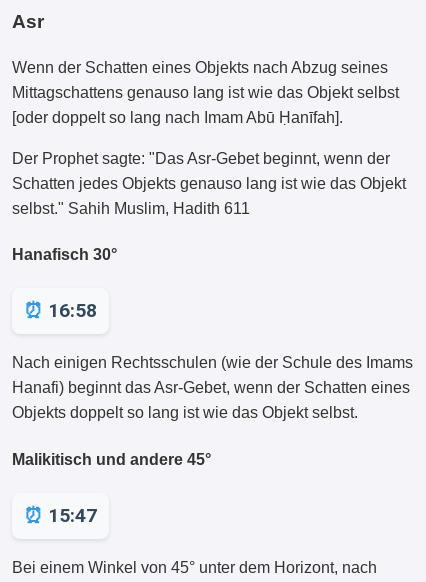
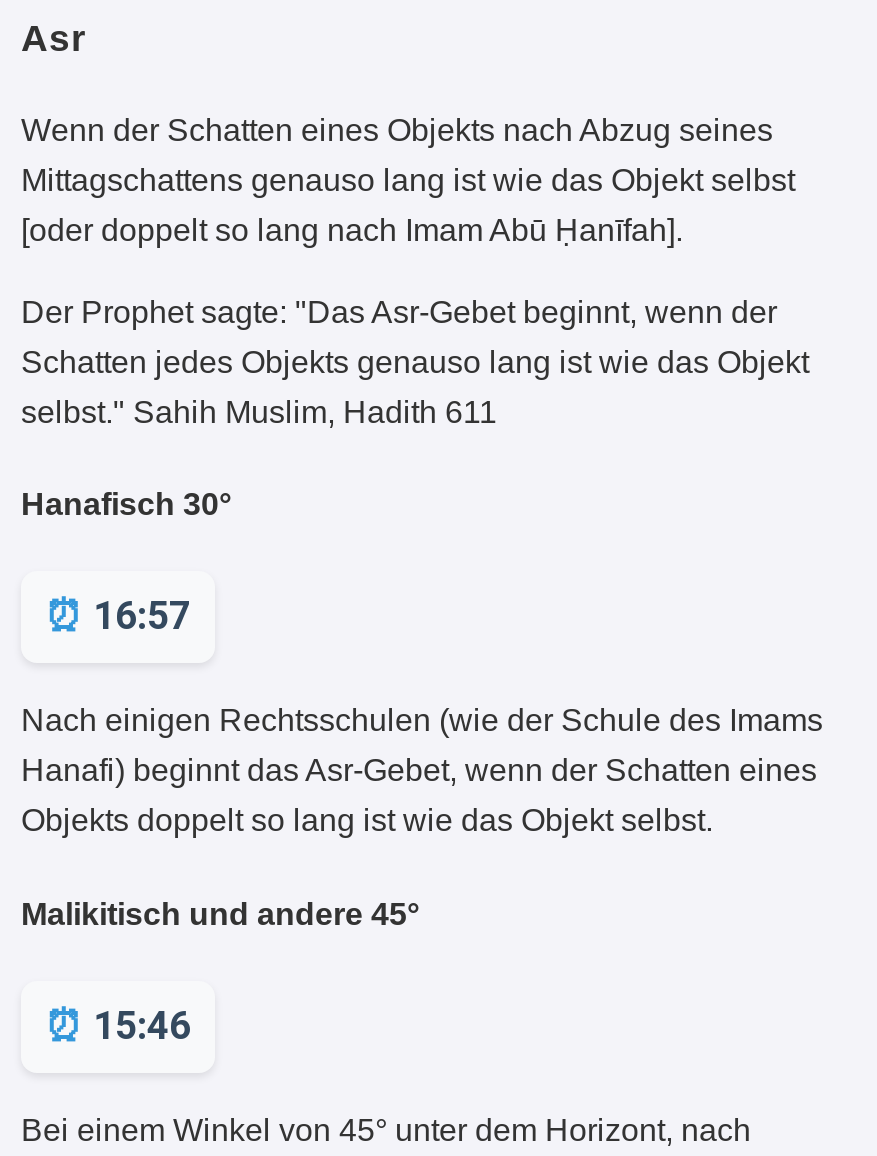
- 16:58
+ 16:57

- 15:47
+ 15:46
